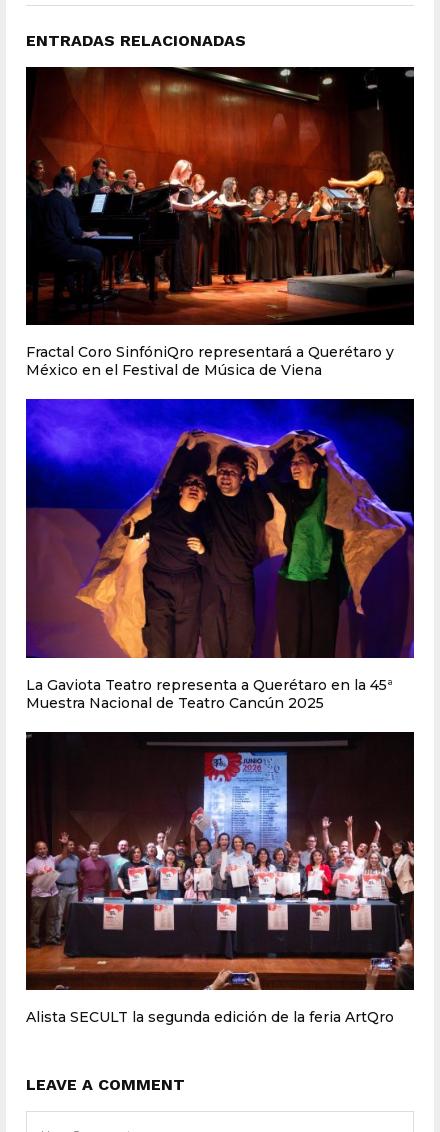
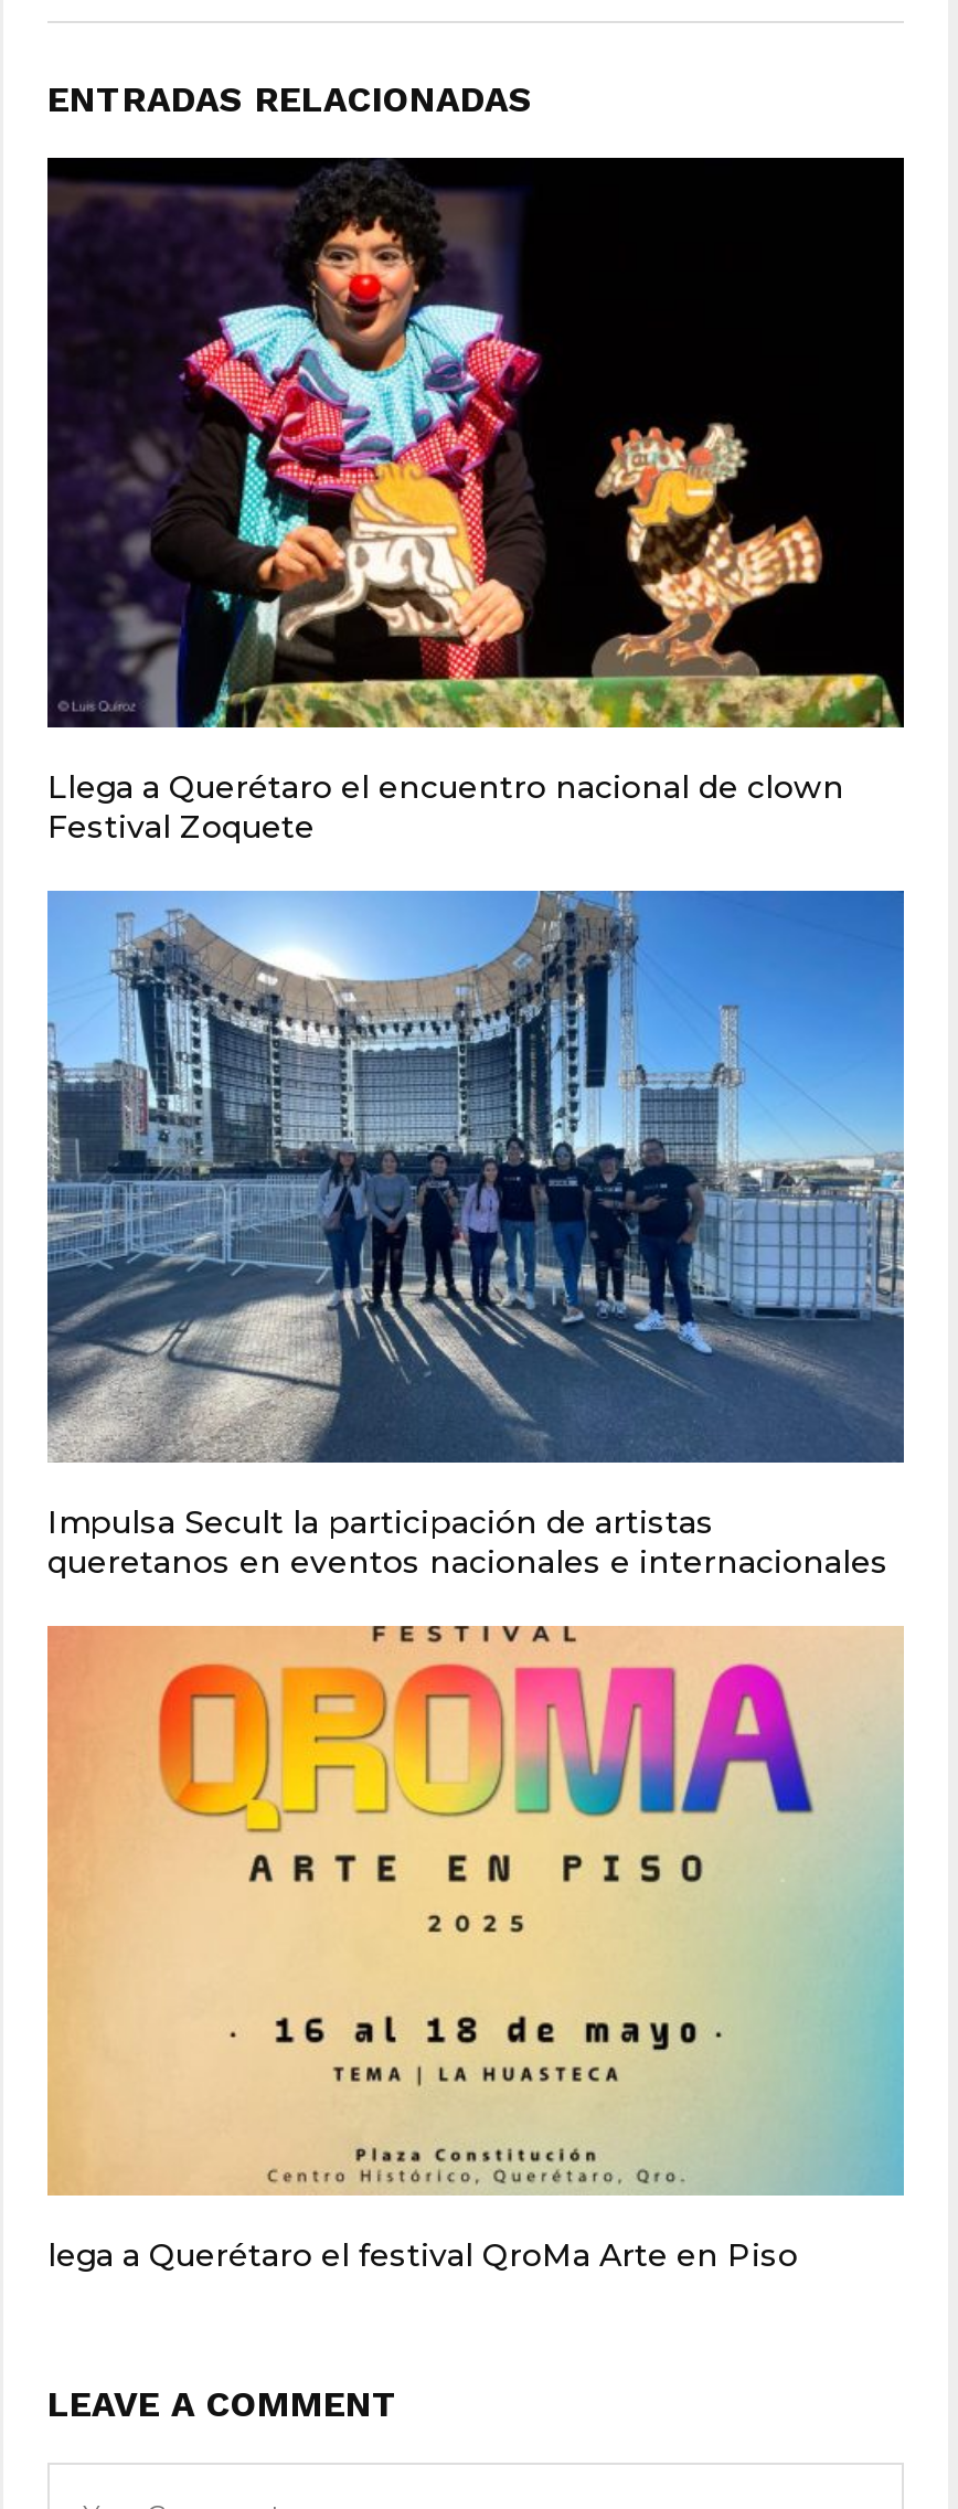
- [image]
- Fractal Coro SinfóniQro representará a Querétaro y
- México en el Festival de Música de Viena
+ [image]
+ Llega a Querétaro el encuentro nacional de clown
+ Festival Zoquete

- [image]
- La Gaviota Teatro representa a Querétaro en la 45ª
- Muestra Nacional de Teatro Cancún 2025
+ [image]
+ Impulsa Secult la participación de artistas
+ queretanos en eventos nacionales e internacionales

- [image]
- Alista SECULT la segunda edición de la feria ArtQro
+ [image]
+ lega a Querétaro el festival QroMa Arte en Piso
